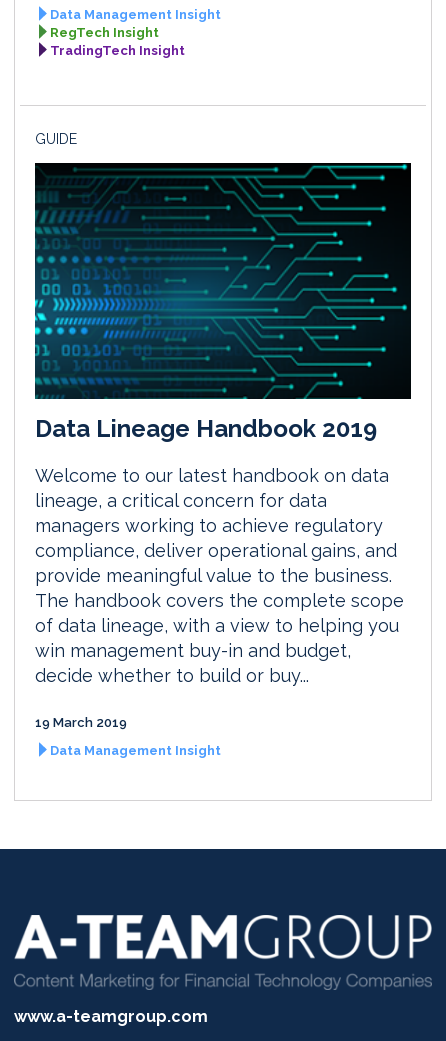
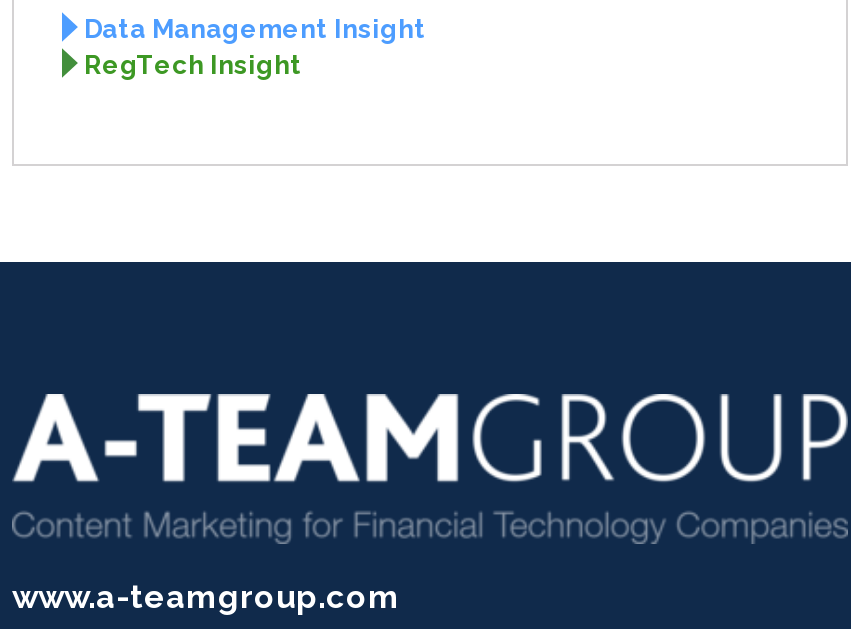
- TradingTech Insight

- GUIDE

- [image]
- Data Lineage Handbook 2019
- Welcome to our latest handbook on data
- lineage, a critical concern for data
- managers working to achieve regulatory
- compliance, deliver operational gains, and
- provide meaningful value to the business.
- The handbook covers the complete scope
- of data lineage, with a view to helping you
- win management buy-in and budget,
- decide whether to build or buy...
- 19 March 2019
- Data Management Insight
